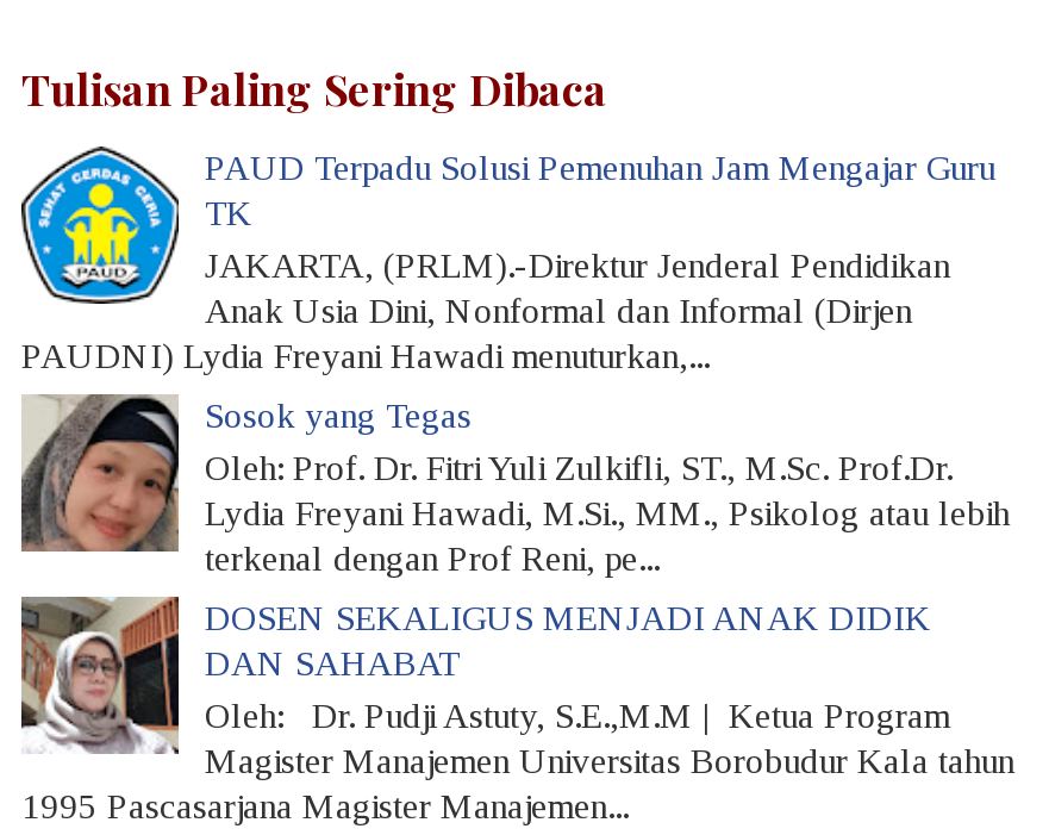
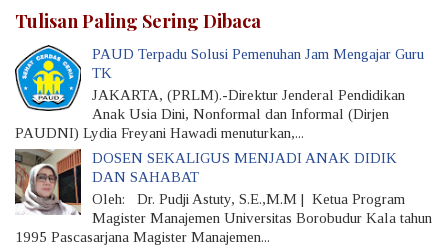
- [image]
- Sosok yang Tegas
- Oleh: Prof. Dr. Fitri Yuli Zulkifli, ST., M.Sc. Prof.Dr.
- Lydia Freyani Hawadi, M.Si., MM., Psikolog atau lebih
- terkenal dengan Prof Reni, pe...
